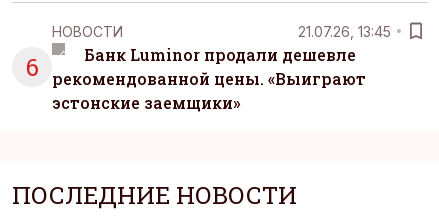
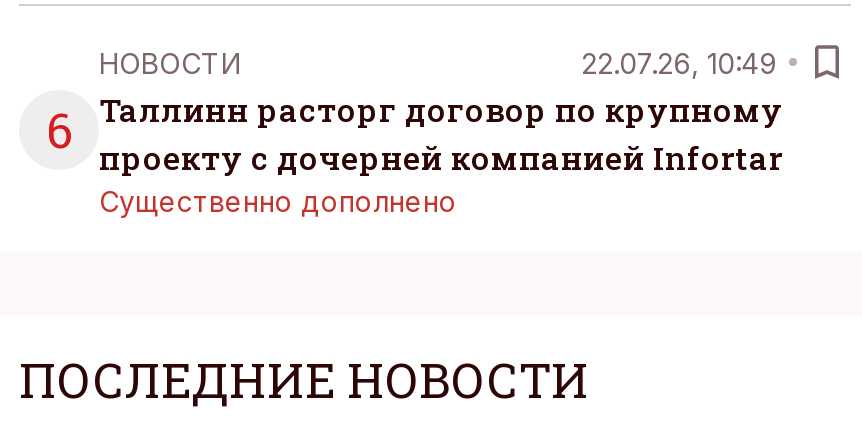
- 21.07.26, 13:45
- Банк Luminor продали дешевле
- рекомендованной цены. «Выиграют
- эстонские заемщики»
+ 22.07.26, 10:49
+ Таллинн расторг договор по крупному
+ проекту с дочерней компанией Infortar
+ Существенно дополнено
